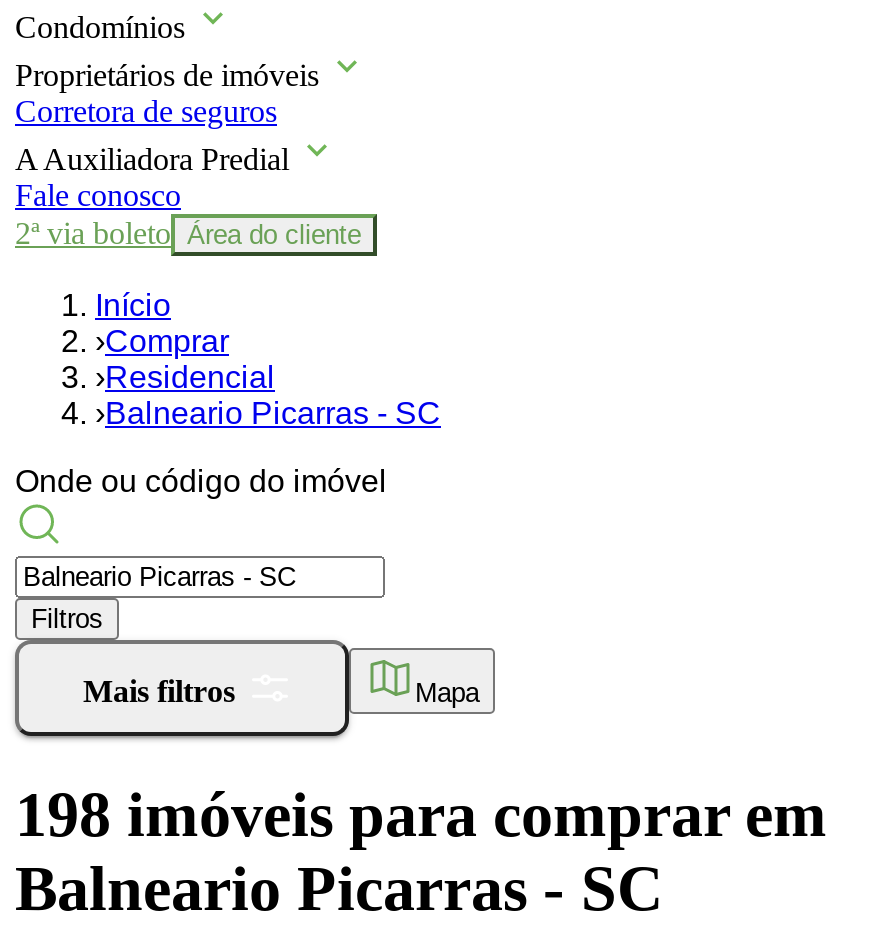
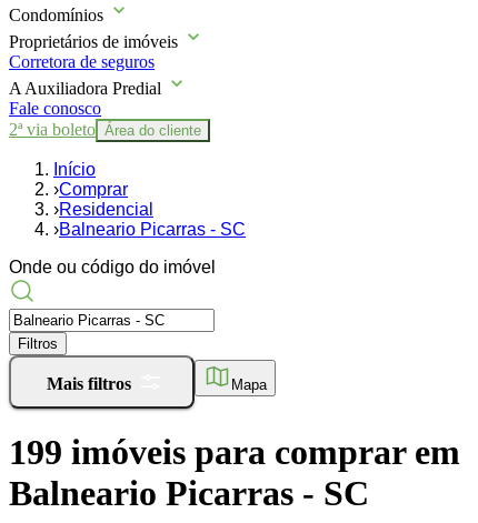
- 198 imóveis para comprar em
+ 199 imóveis para comprar em
